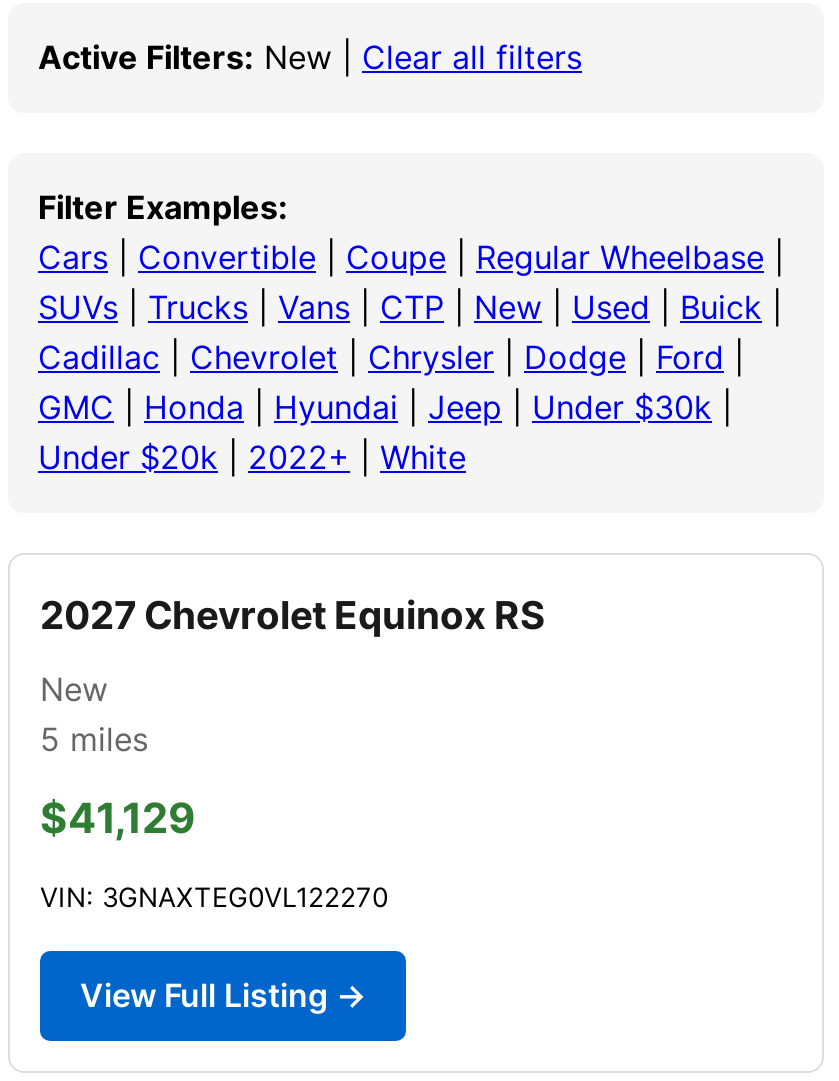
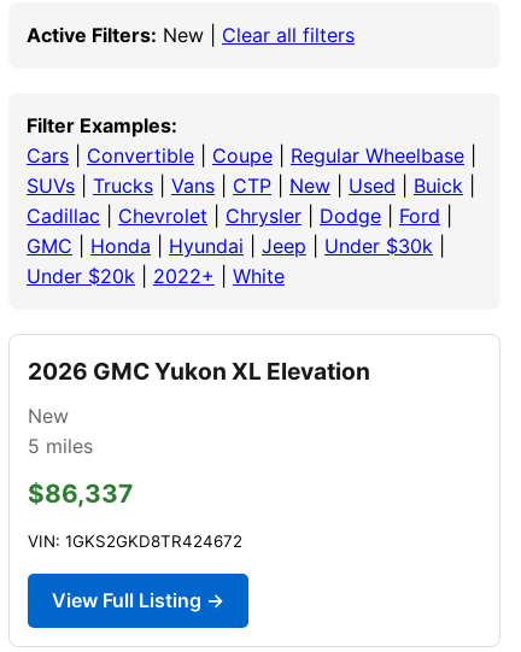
- 2027 Chevrolet Equinox RS
+ 2026 GMC Yukon XL Elevation

- $41,129
+ $86,337

- VIN: 3GNAXTEG0VL122270
+ VIN: 1GKS2GKD8TR424672
